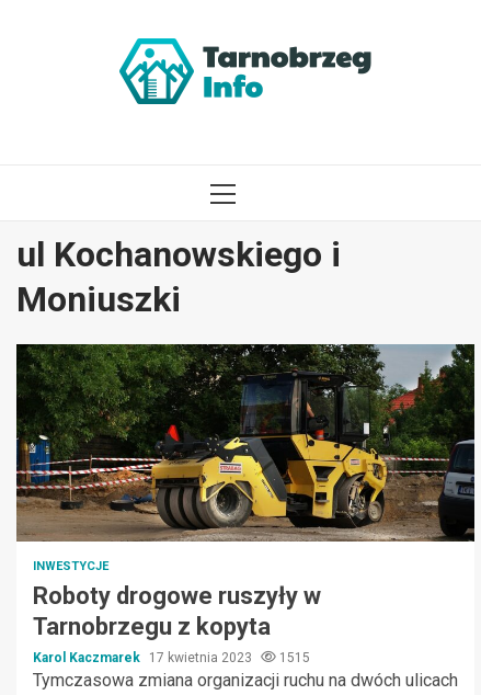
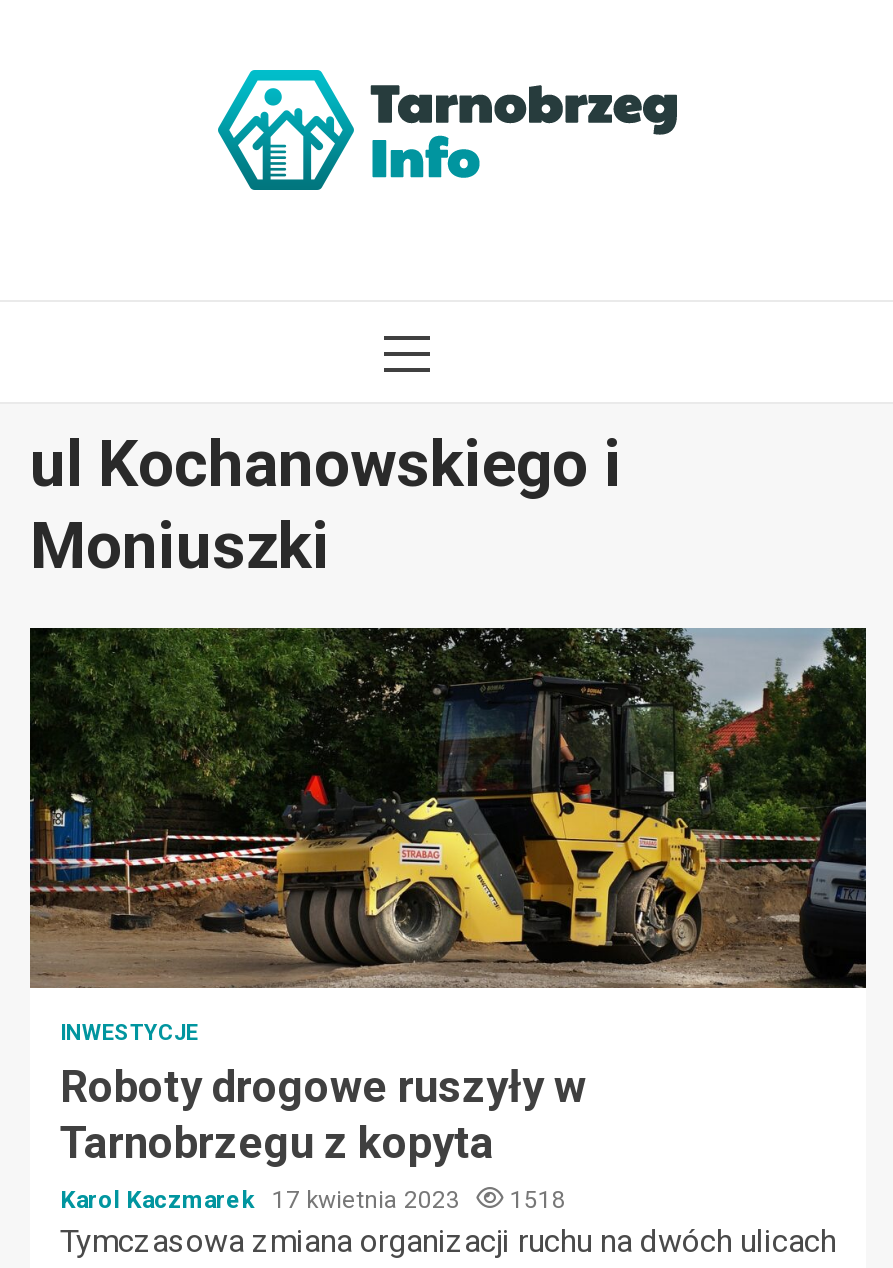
- Karol Kaczmarek 17 kwietnia 2023 1515
+ Karol Kaczmarek 17 kwietnia 2023 1518
